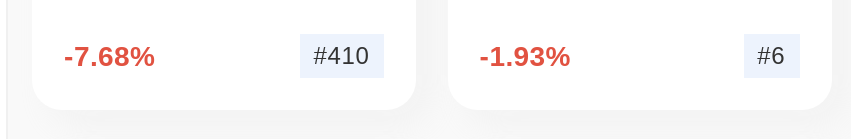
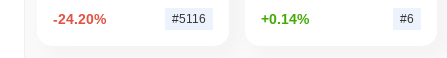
- -7.68%
- #410
+ -24.20%
+ #5116

- -1.93%
+ +0.14%
